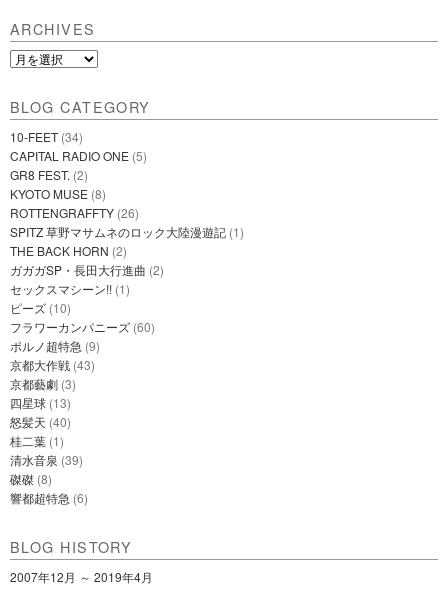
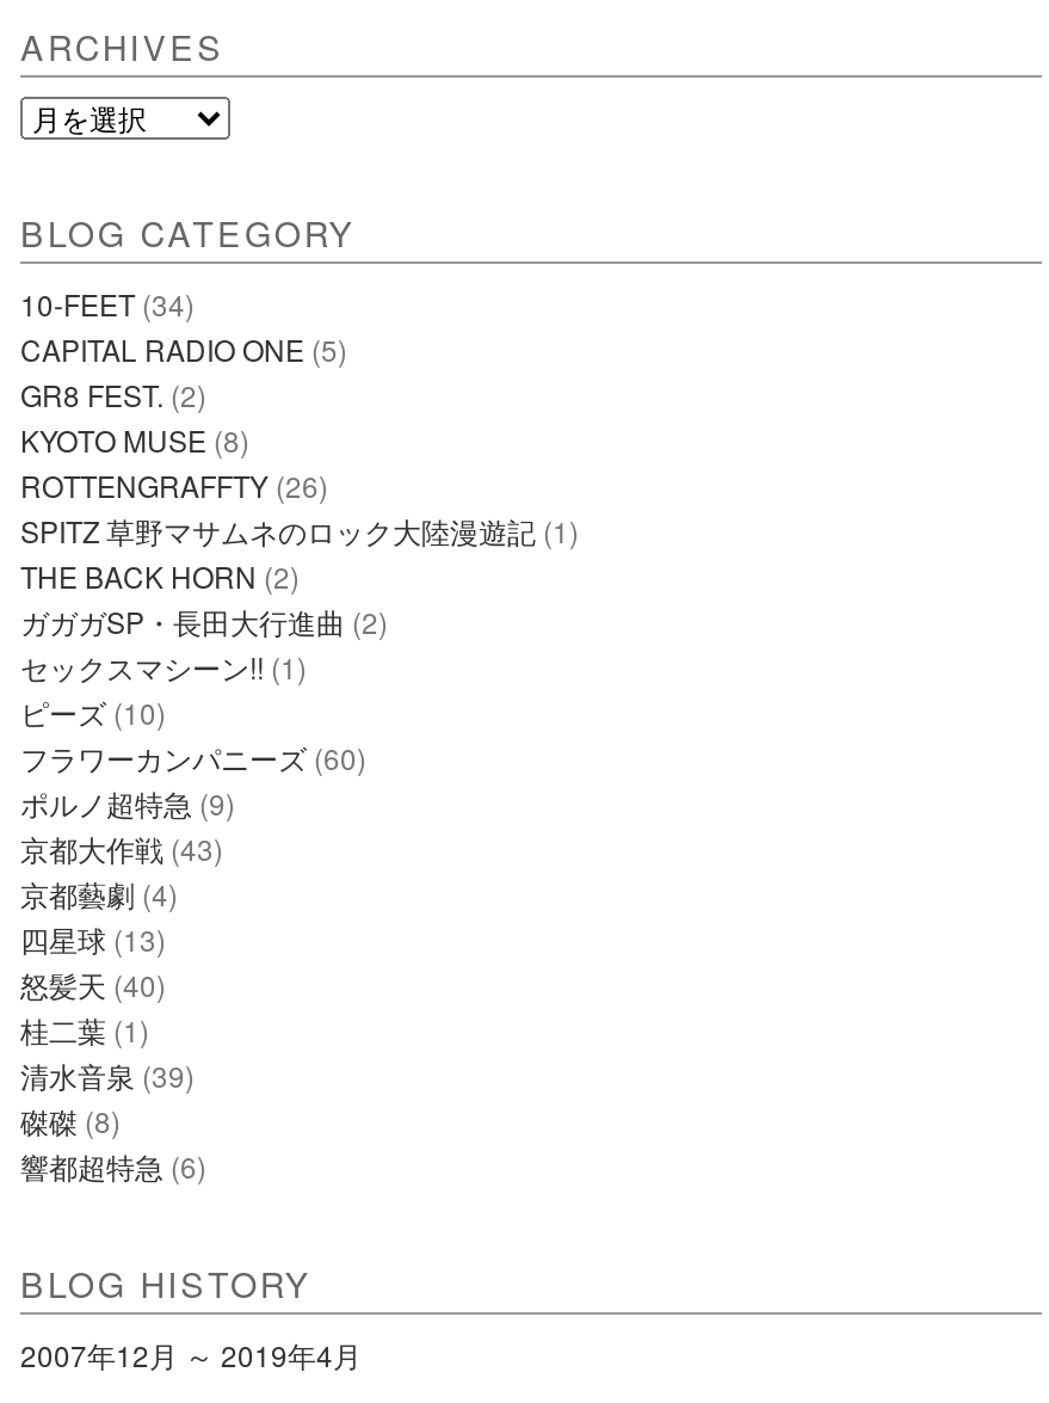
- 京都藝劇(3)
+ 京都藝劇(4)
